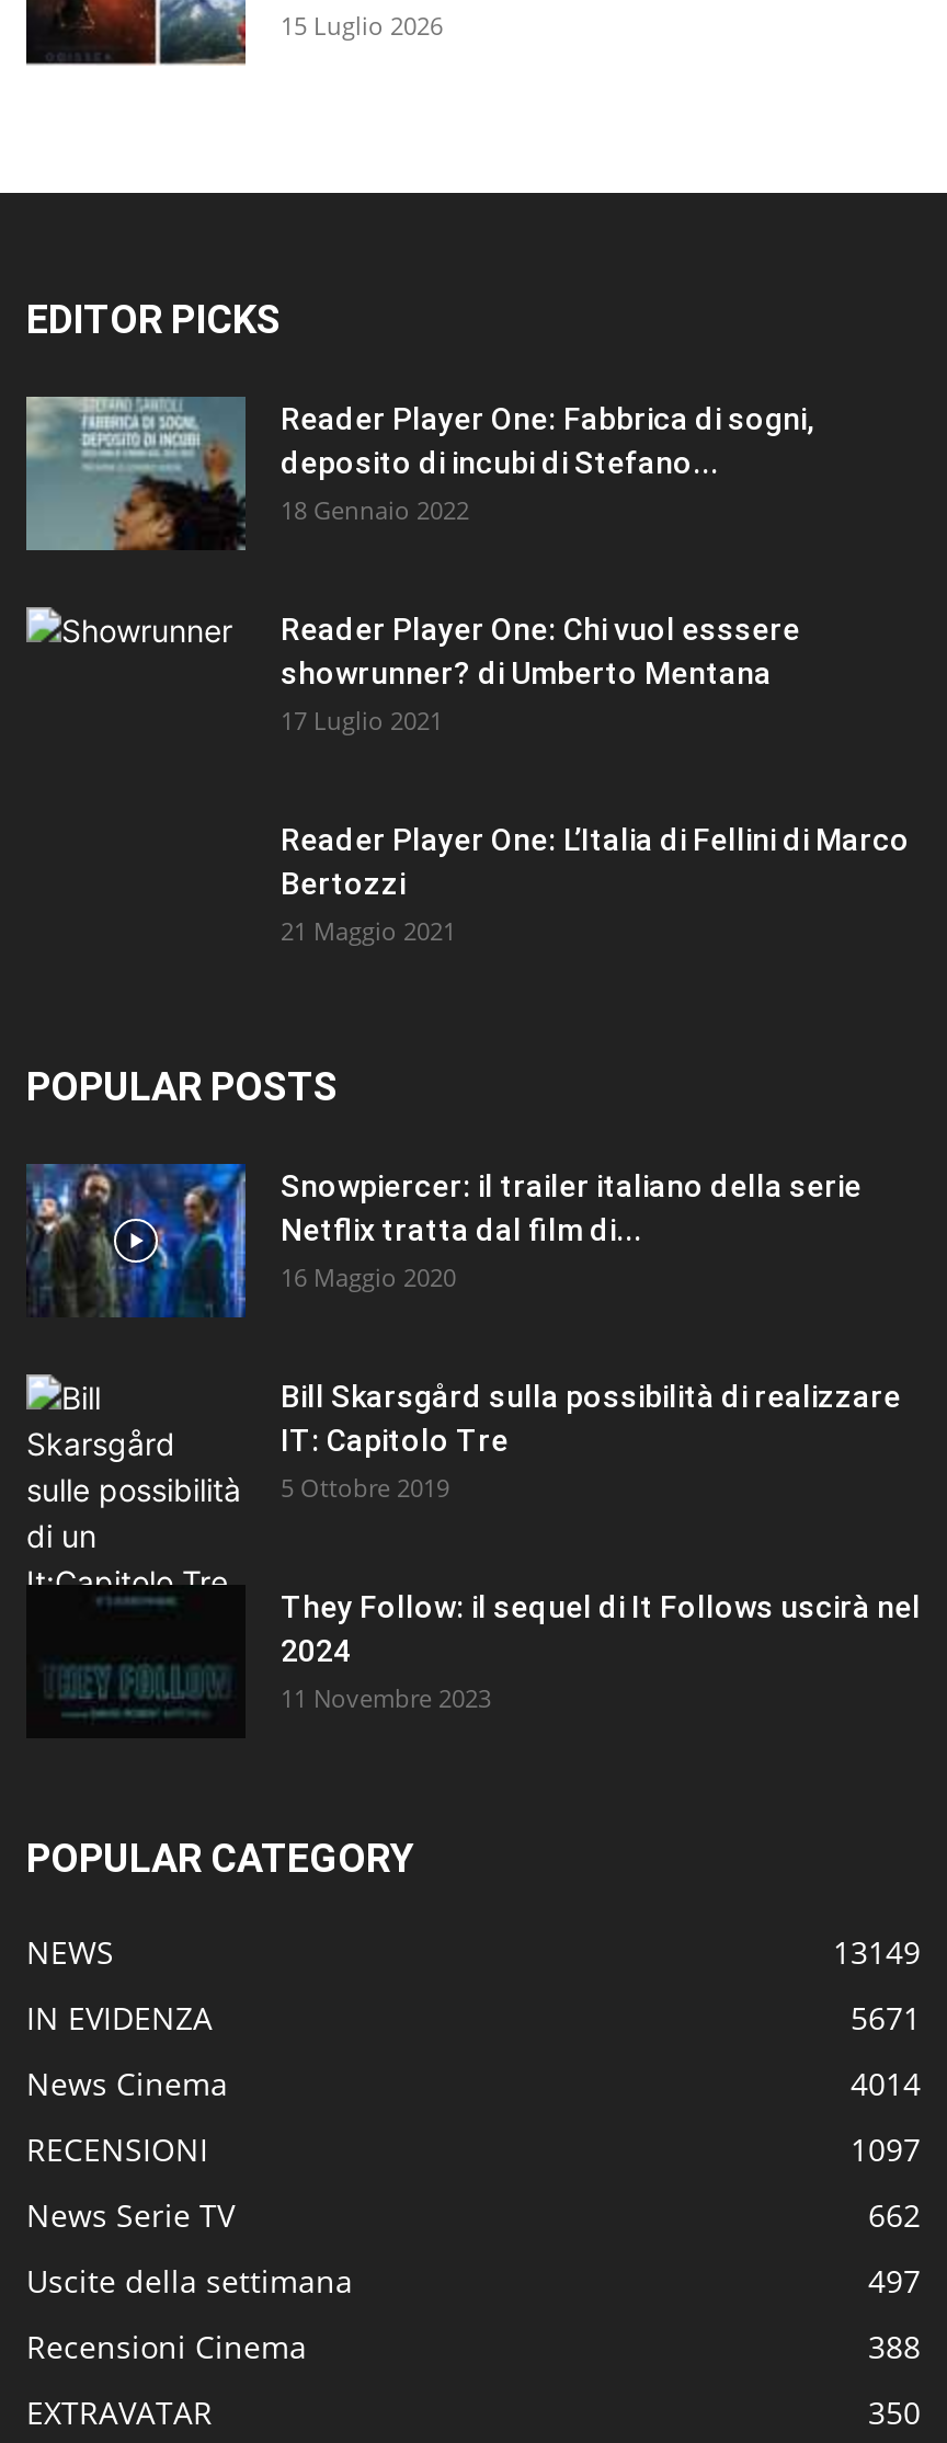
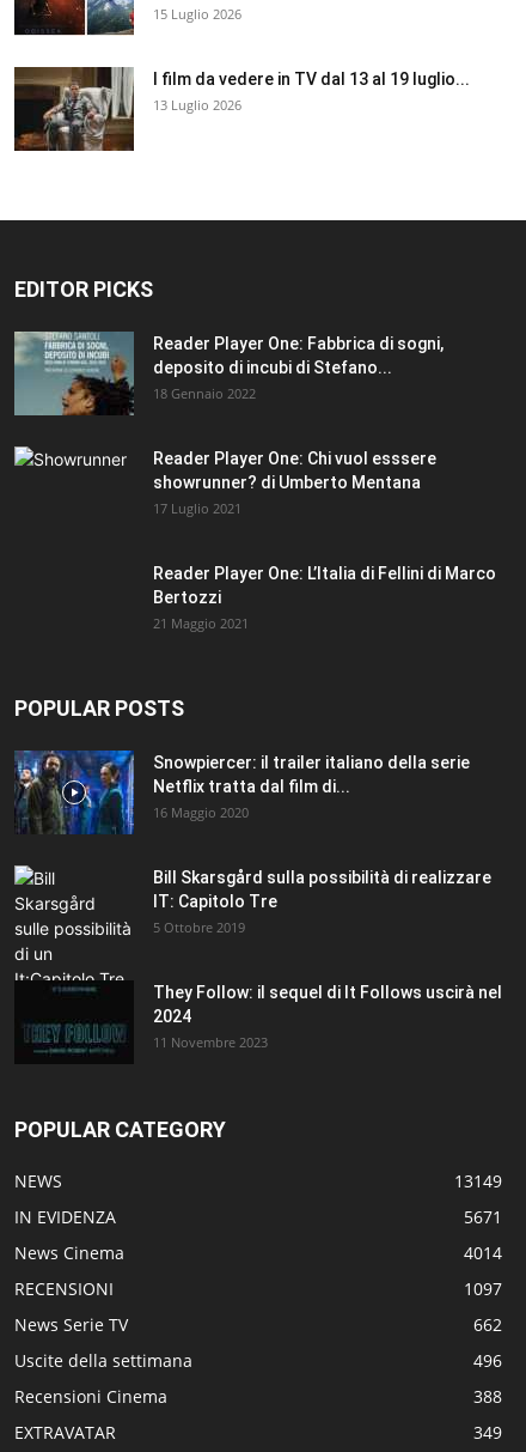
+ [image]
+ I film da vedere in TV dal 13 al 19 luglio...
+ 13 Luglio 2026

- 497
+ 496

- 350
+ 349
